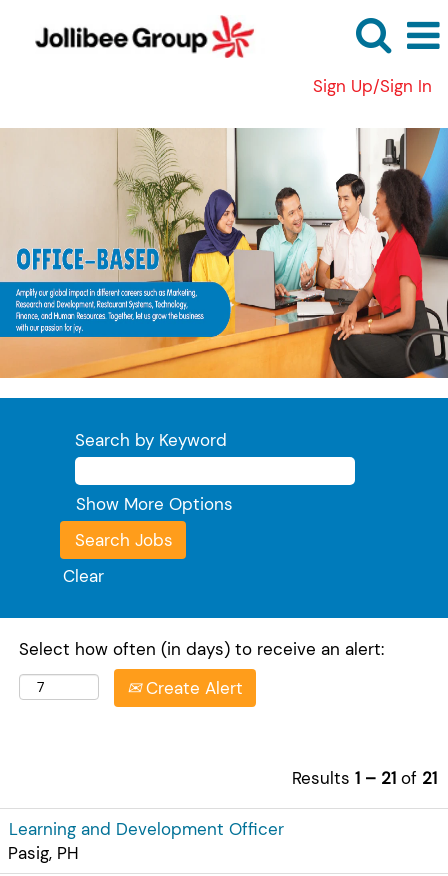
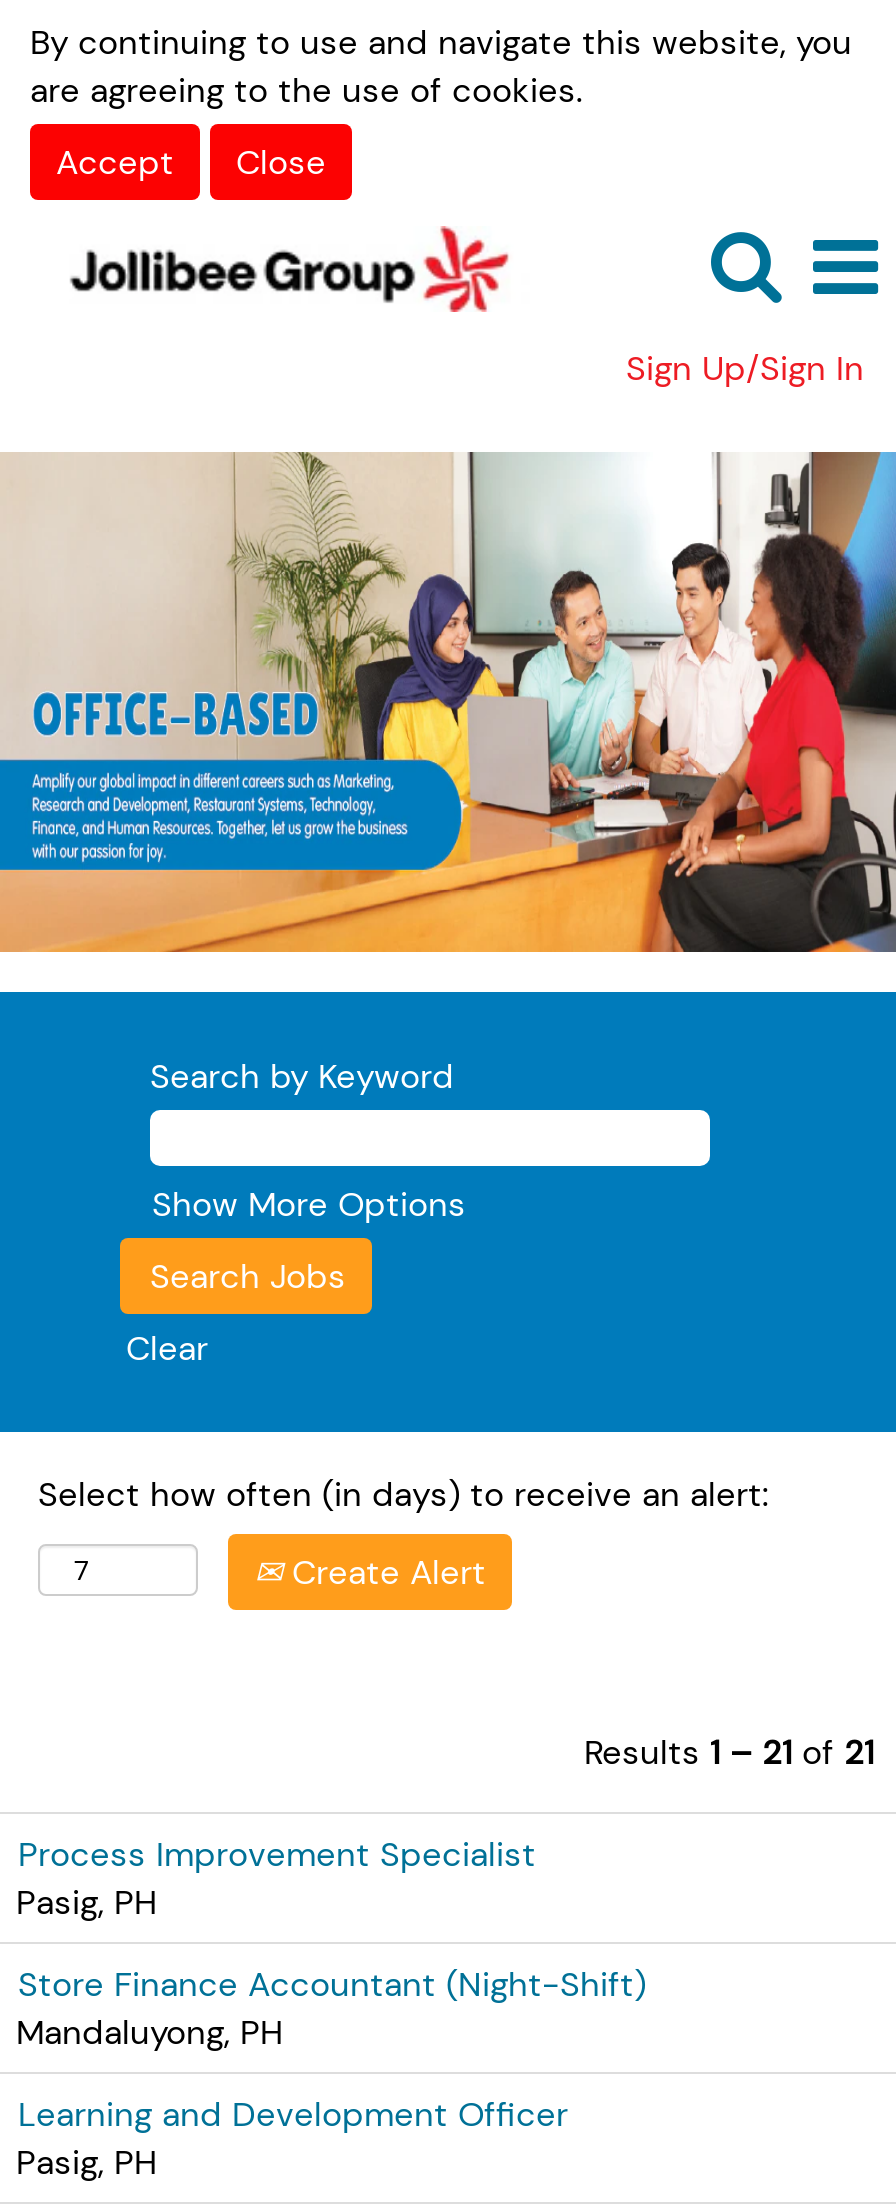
+ By continuing to use and navigate this website, you
+ are agreeing to the use of cookies.
+ Accept
+ Close

+ Process Improvement Specialist
+ Pasig, PH
+ Store Finance Accountant (Night-Shift)
+ Mandaluyong, PH
